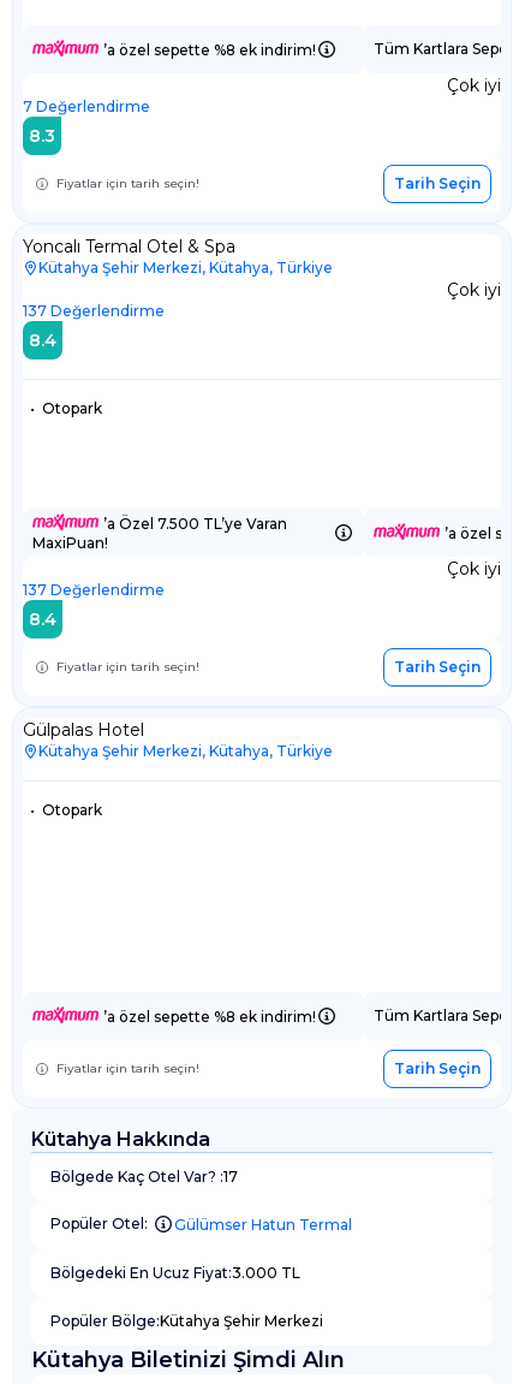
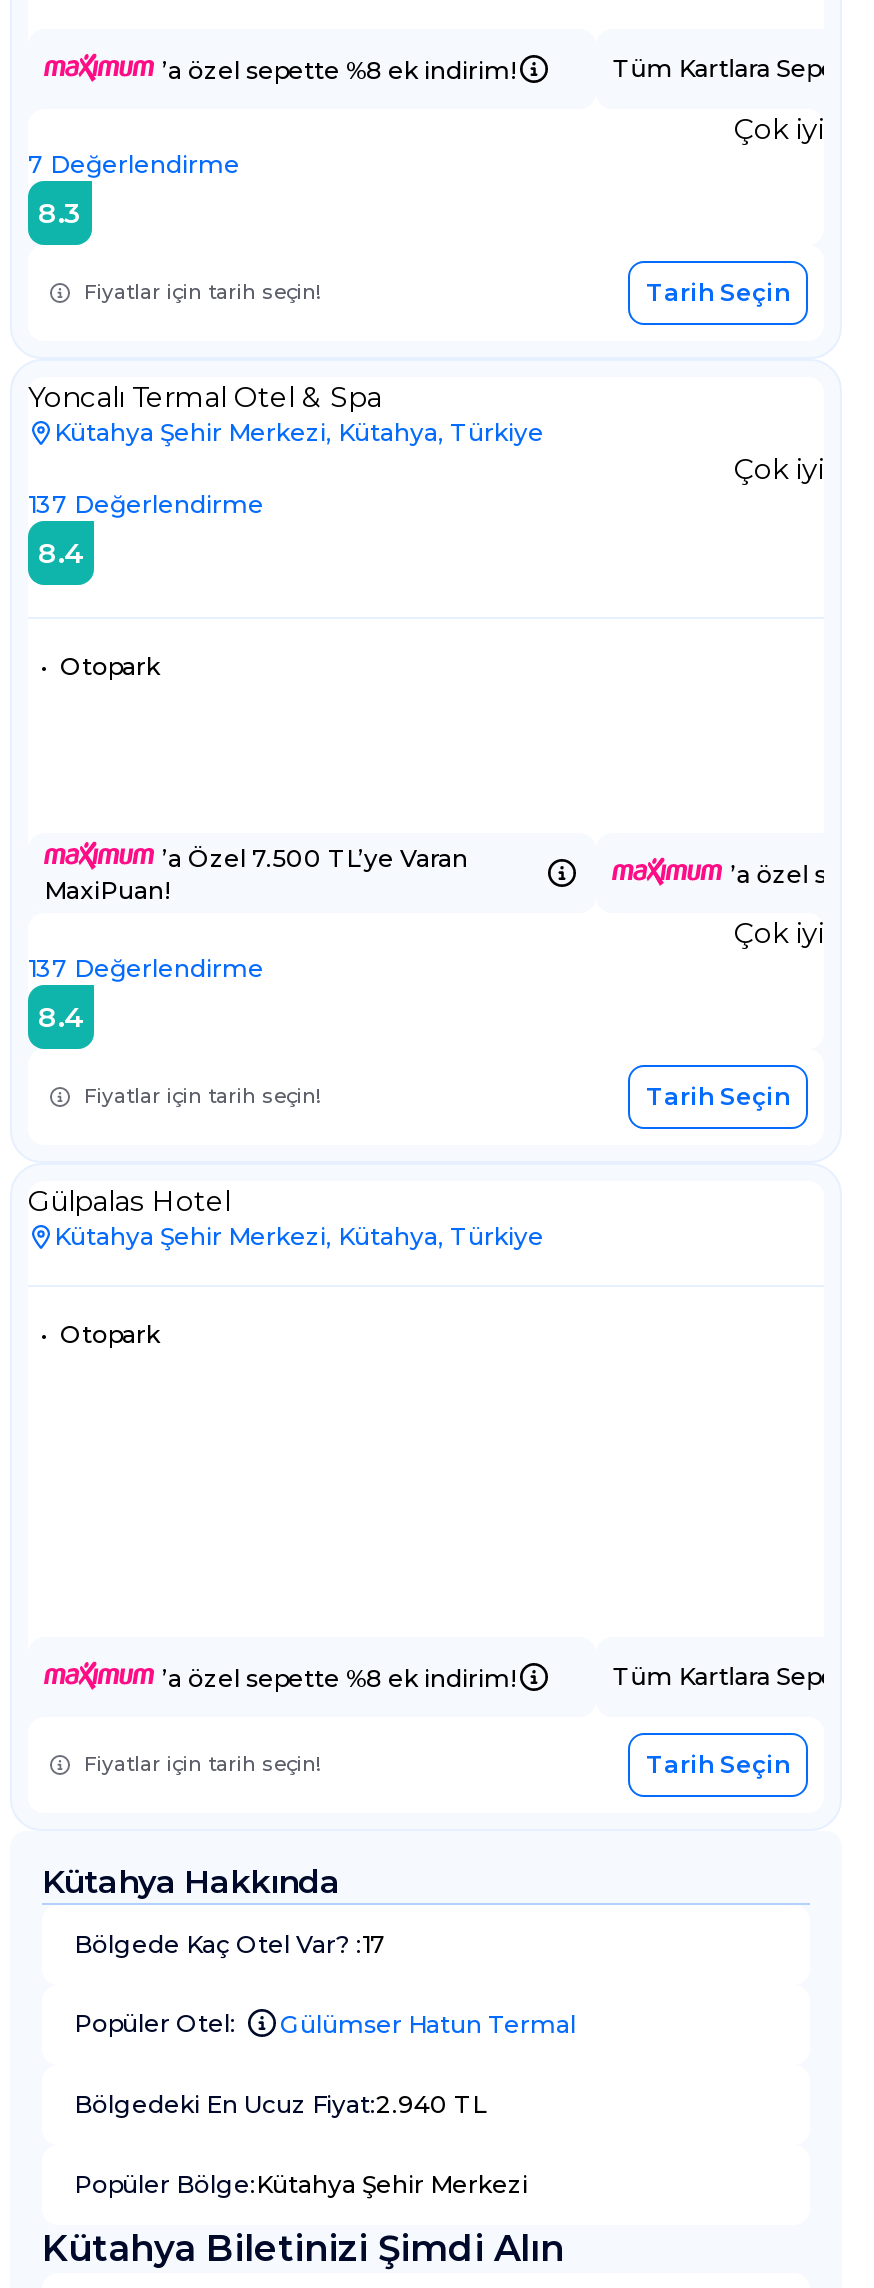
- Bölgedeki En Ucuz Fiyat:3.000 TL
+ Bölgedeki En Ucuz Fiyat:2.940 TL
